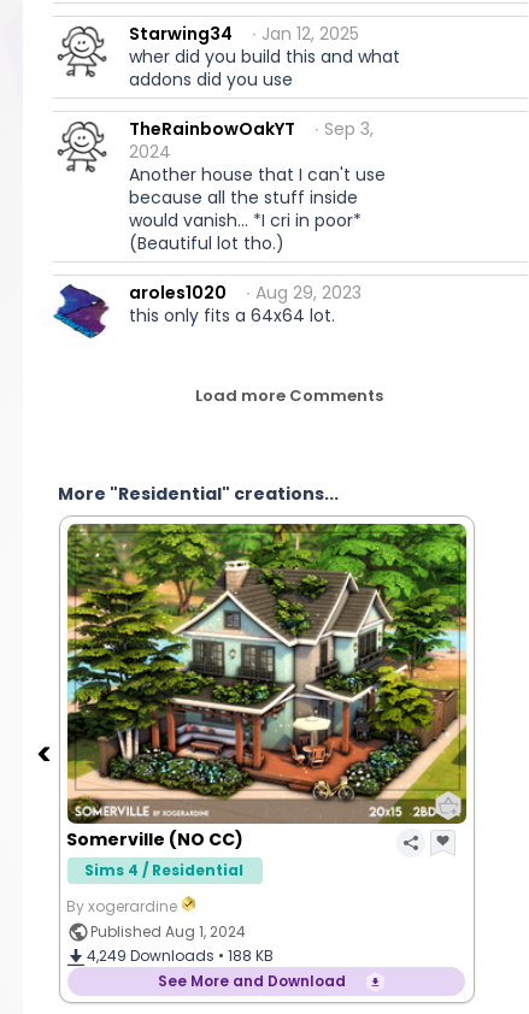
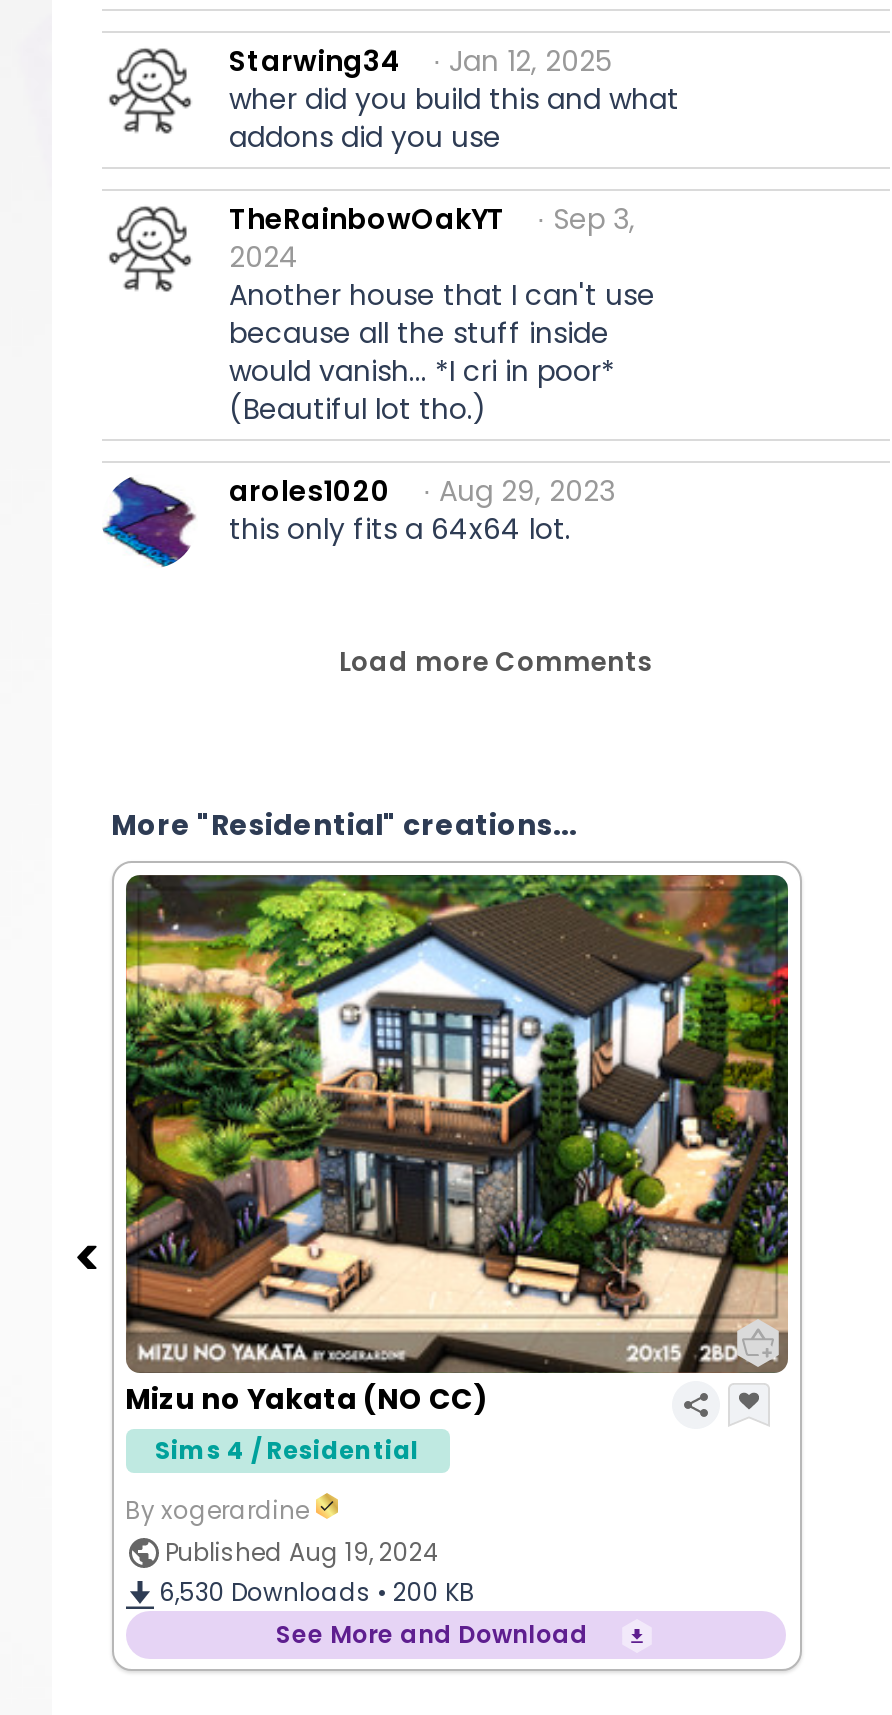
- [image]
- Somerville (NO CC)
+ [image]
+ Mizu no Yakata (NO CC)

- Published Aug 1, 2024
+ Published Aug 19, 2024

- 4,249 Downloads • 188 KB
+ 6,530 Downloads • 200 KB
